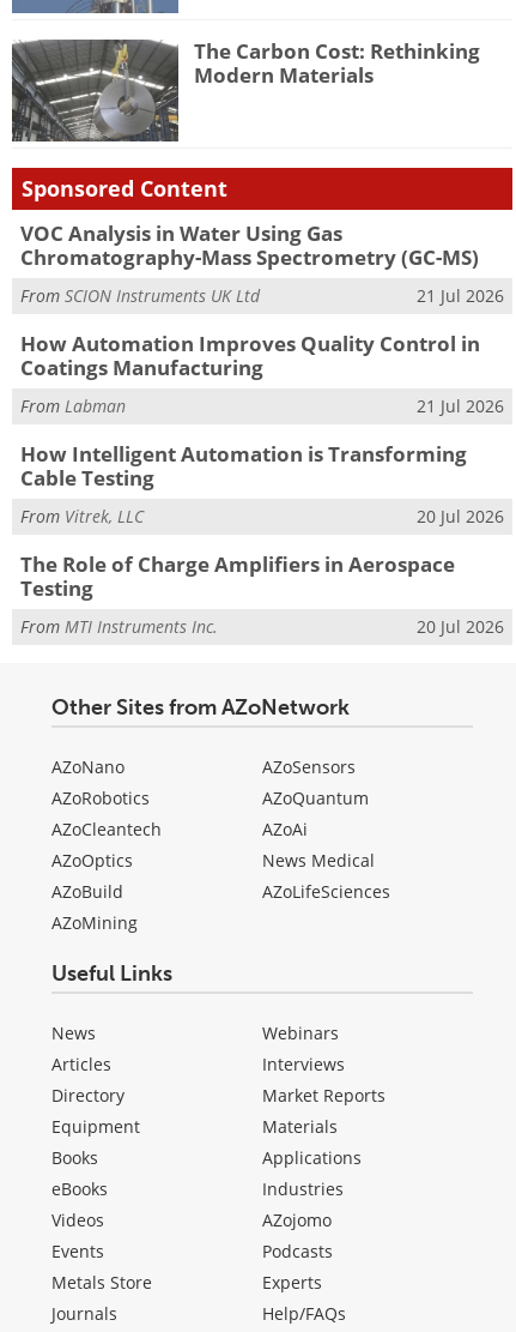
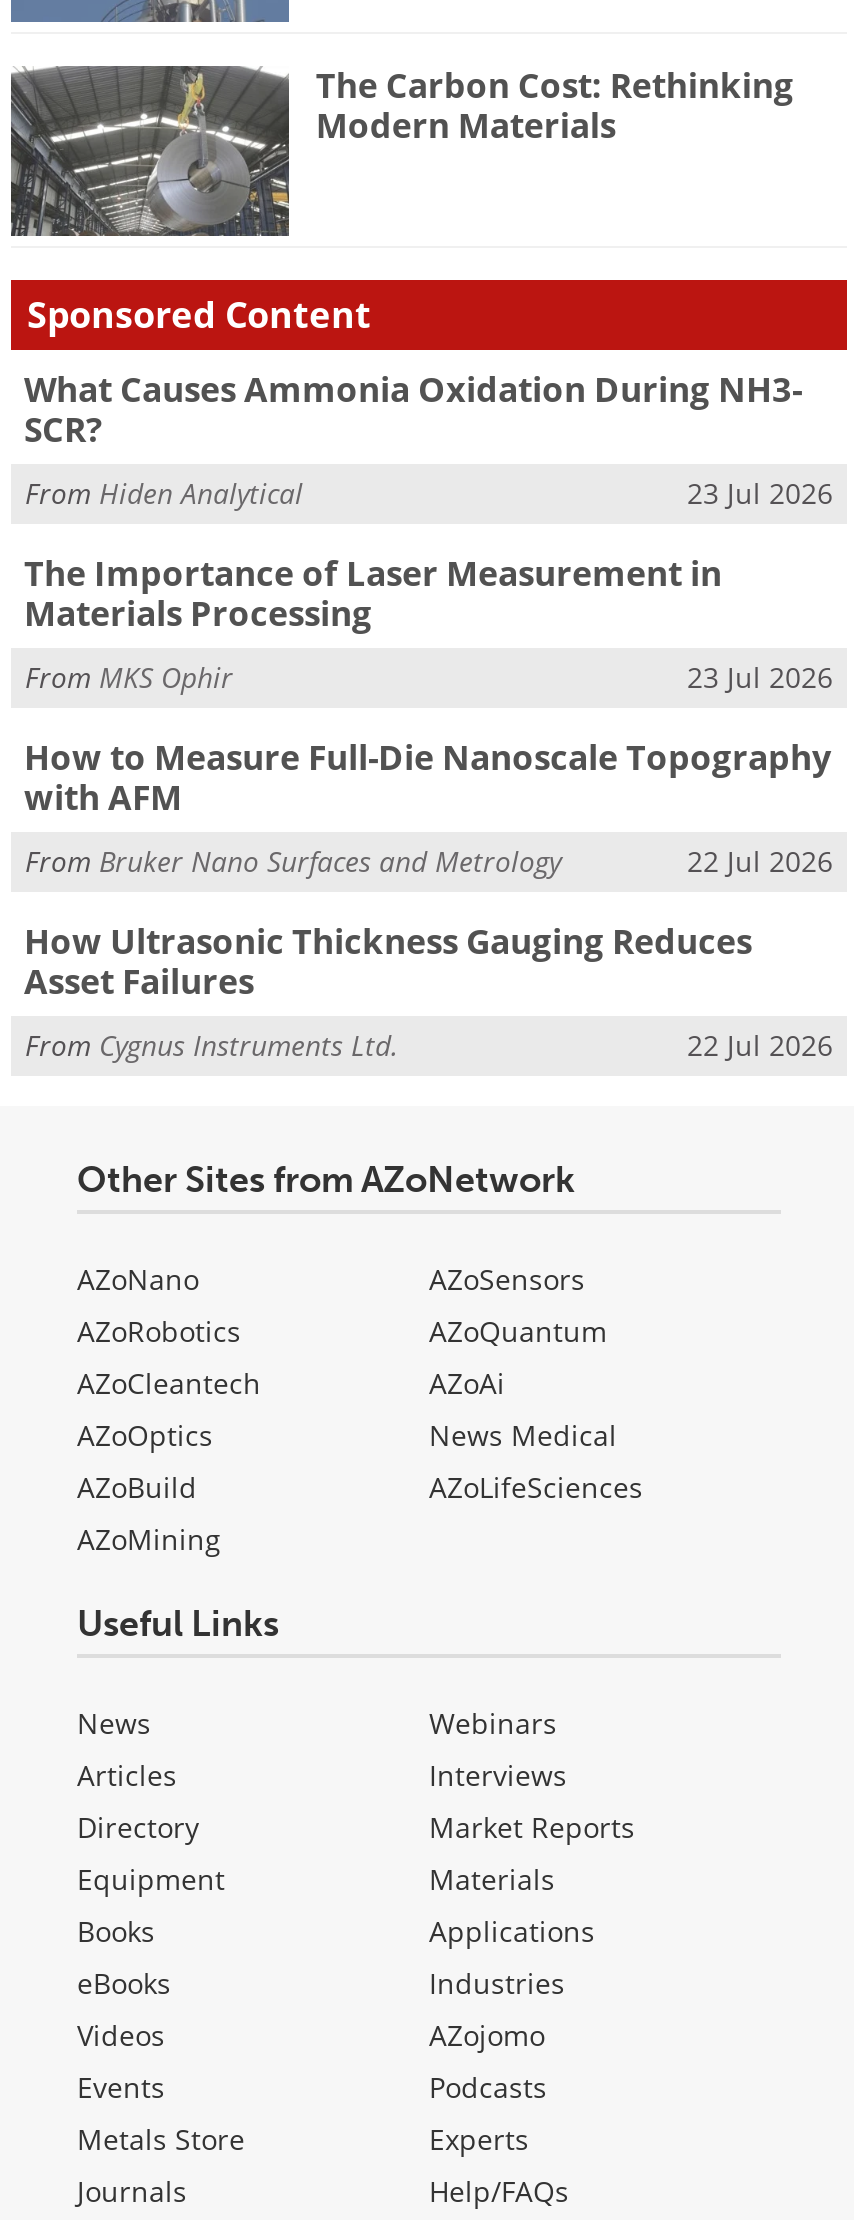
- VOC Analysis in Water Using Gas
- Chromatography-Mass Spectrometry (GC-MS)
+ What Causes Ammonia Oxidation During NH3-
+ SCR?

- From SCION Instruments UK Ltd
- 21 Jul 2026
+ From Hiden Analytical
+ 23 Jul 2026

- How Automation Improves Quality Control in
- Coatings Manufacturing
+ The Importance of Laser Measurement in
+ Materials Processing

- From Labman
- 21 Jul 2026
+ From MKS Ophir
+ 23 Jul 2026

- How Intelligent Automation is Transforming
- Cable Testing
+ How to Measure Full-Die Nanoscale Topography
+ with AFM

- From Vitrek, LLC
- 20 Jul 2026
+ From Bruker Nano Surfaces and Metrology
+ 22 Jul 2026

- The Role of Charge Amplifiers in Aerospace
- Testing
+ How Ultrasonic Thickness Gauging Reduces
+ Asset Failures

- From MTI Instruments Inc.
- 20 Jul 2026
+ From Cygnus Instruments Ltd.
+ 22 Jul 2026
